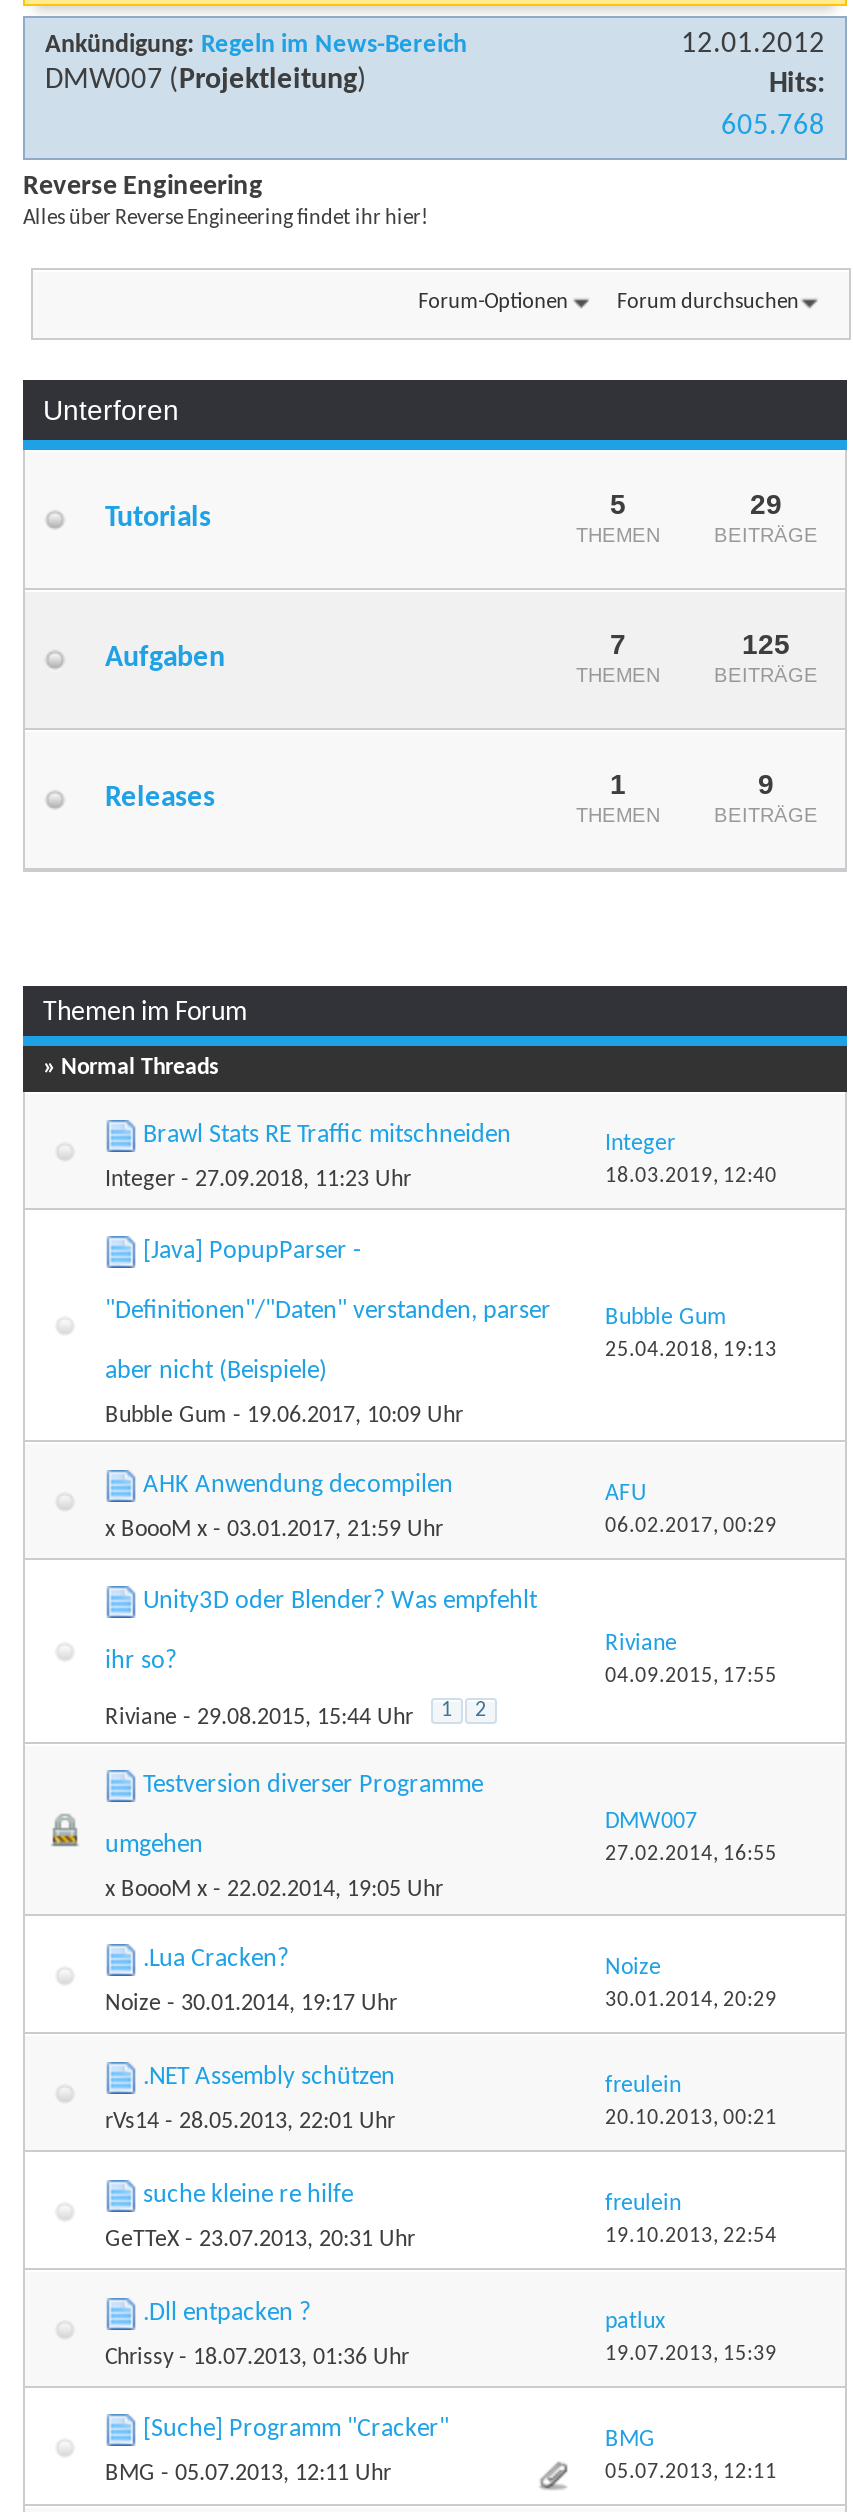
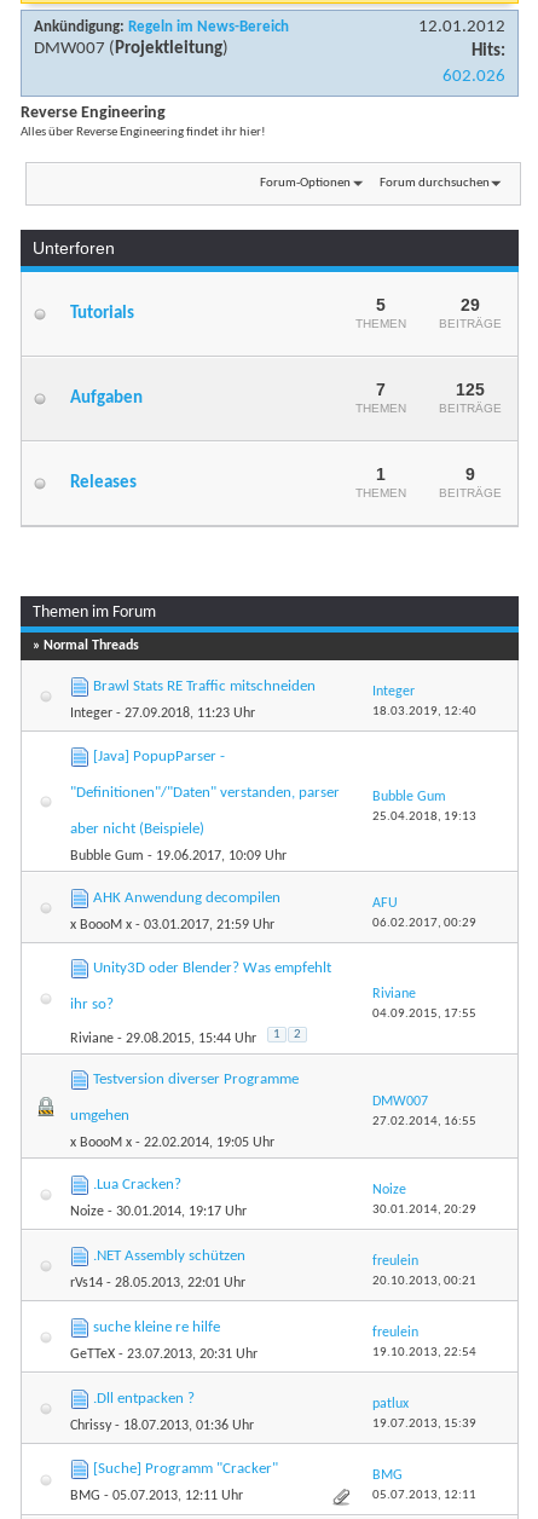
- 605.768
+ 602.026
